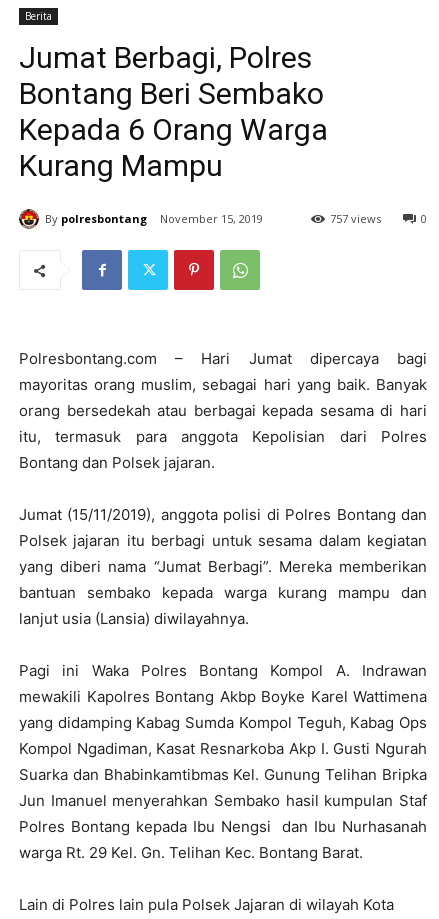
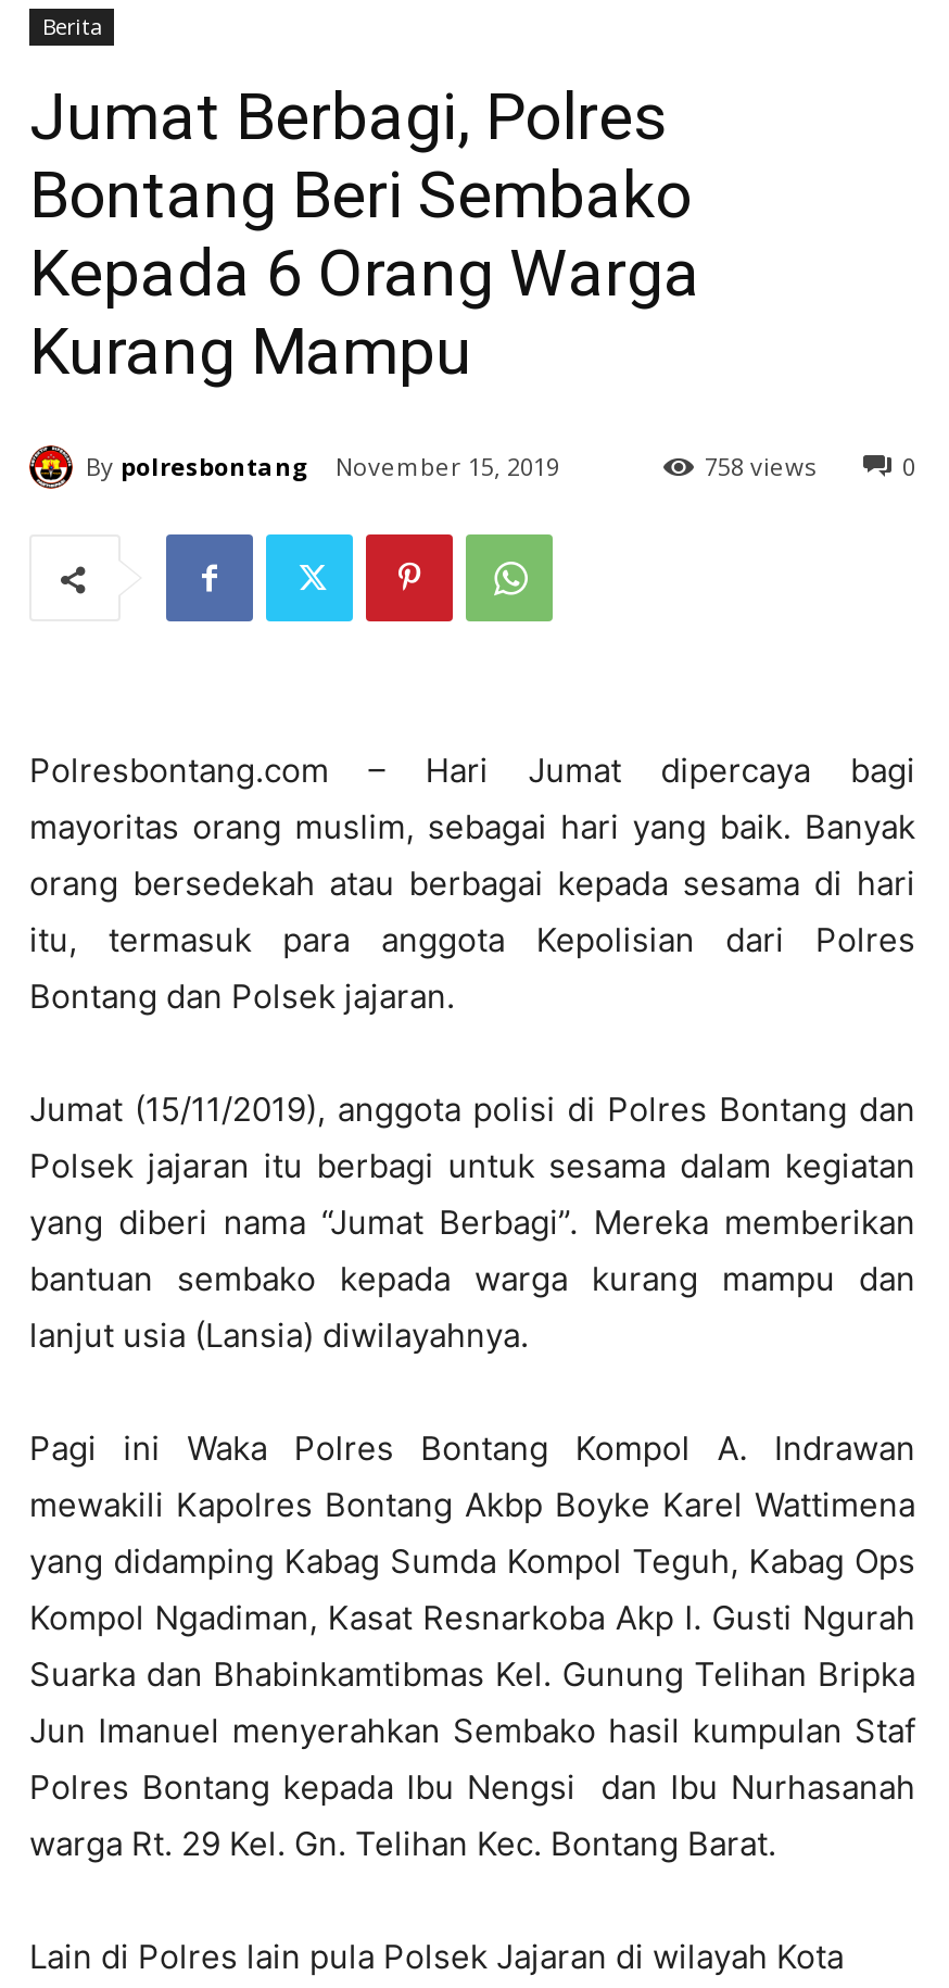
- 757 views
+ 758 views
